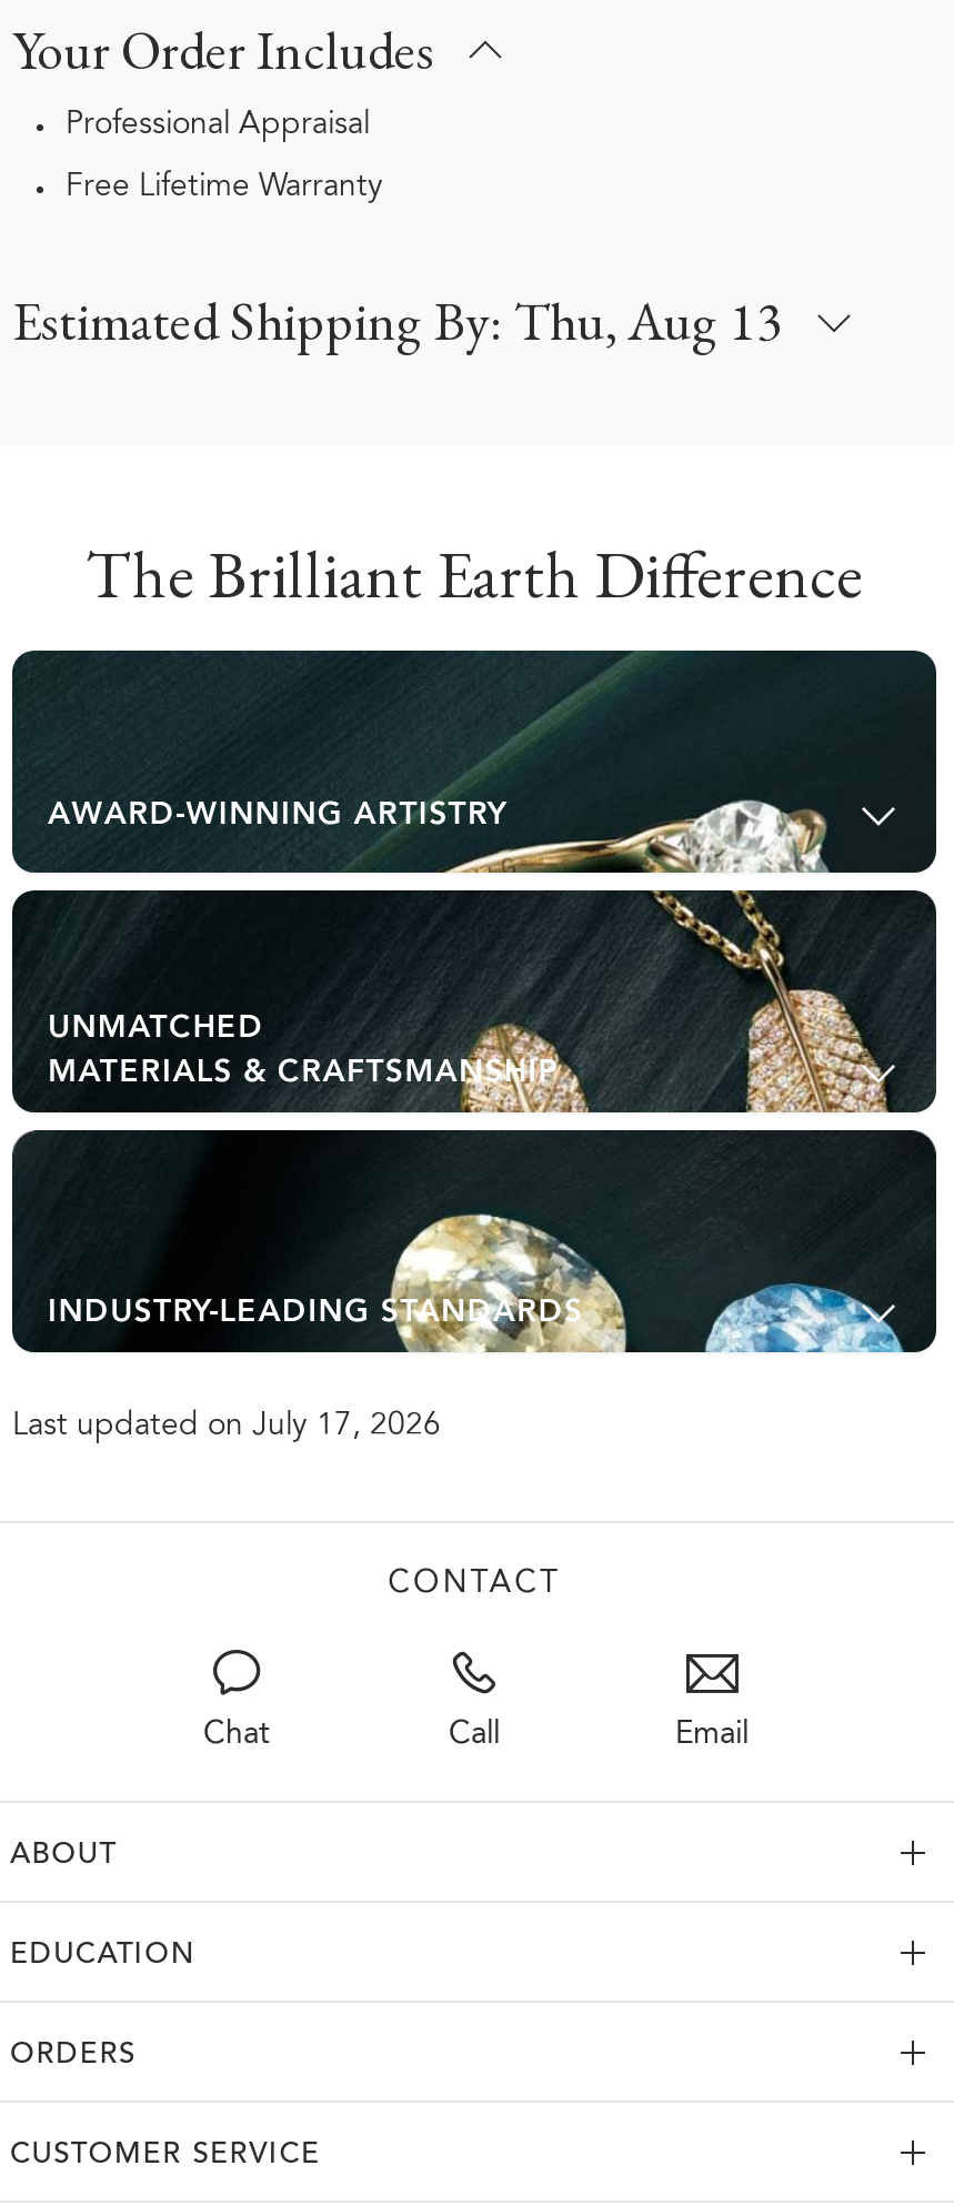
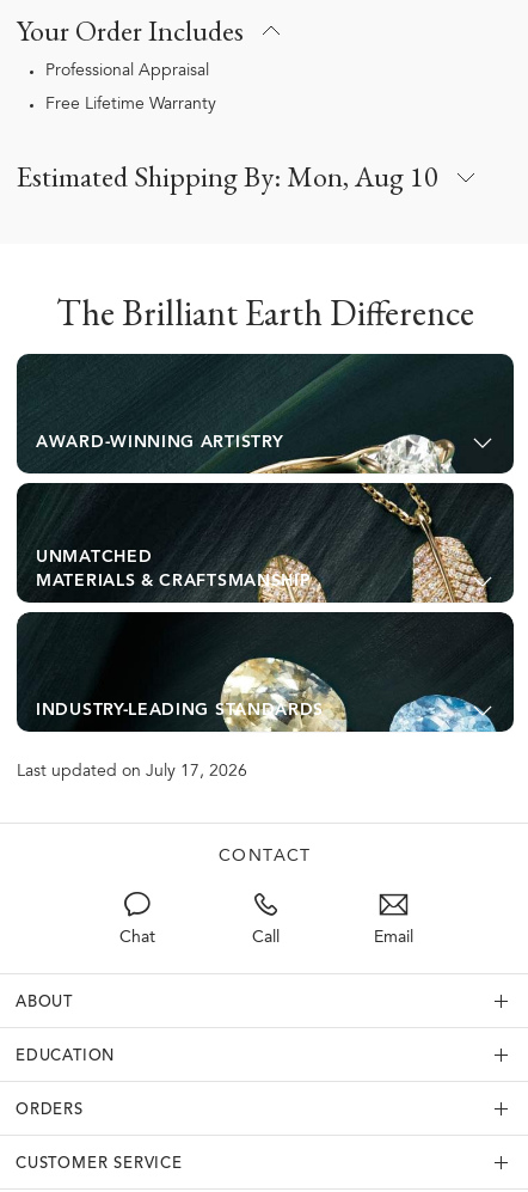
- Estimated Shipping By: Thu, Aug 13
+ Estimated Shipping By: Mon, Aug 10
